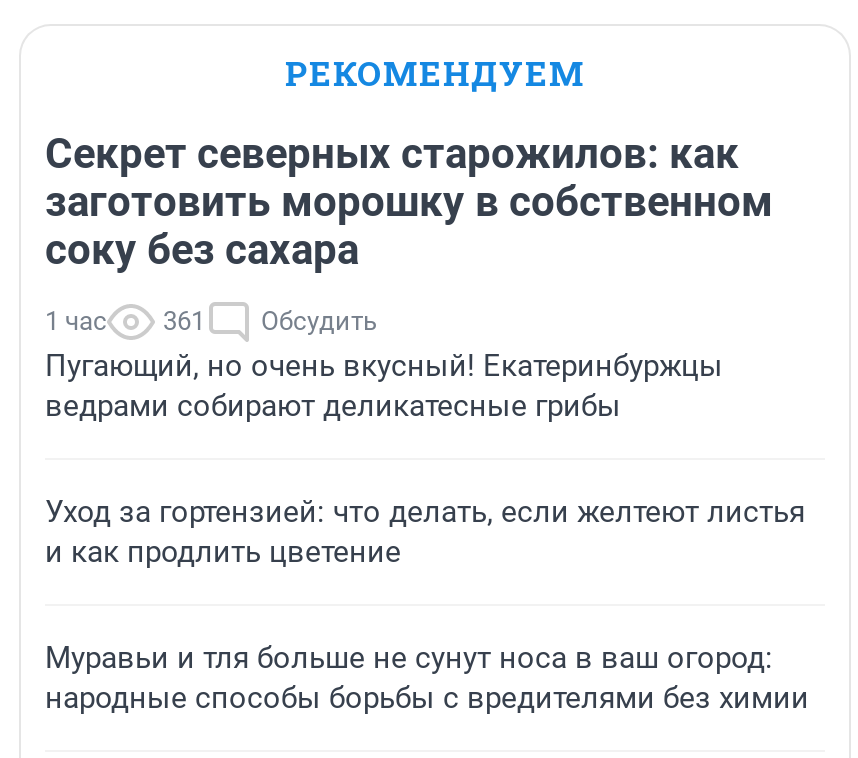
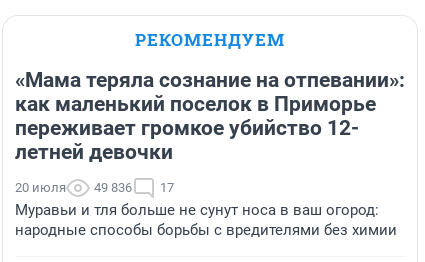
- Секрет северных старожилов: как
- заготовить морошку в собственном
- соку без сахара
- 1 час
- 361
- Обсудить
- Пугающий, но очень вкусный! Екатеринбуржцы
- ведрами собирают деликатесные грибы
- Уход за гортензией: что делать, если желтеют листья
- и как продлить цветение
+ «Мама теряла сознание на отпевании»:
+ как маленький поселок в Приморье
+ переживает громкое убийство 12-
+ летней девочки
+ 20 июля
+ 49 836
+ 17
